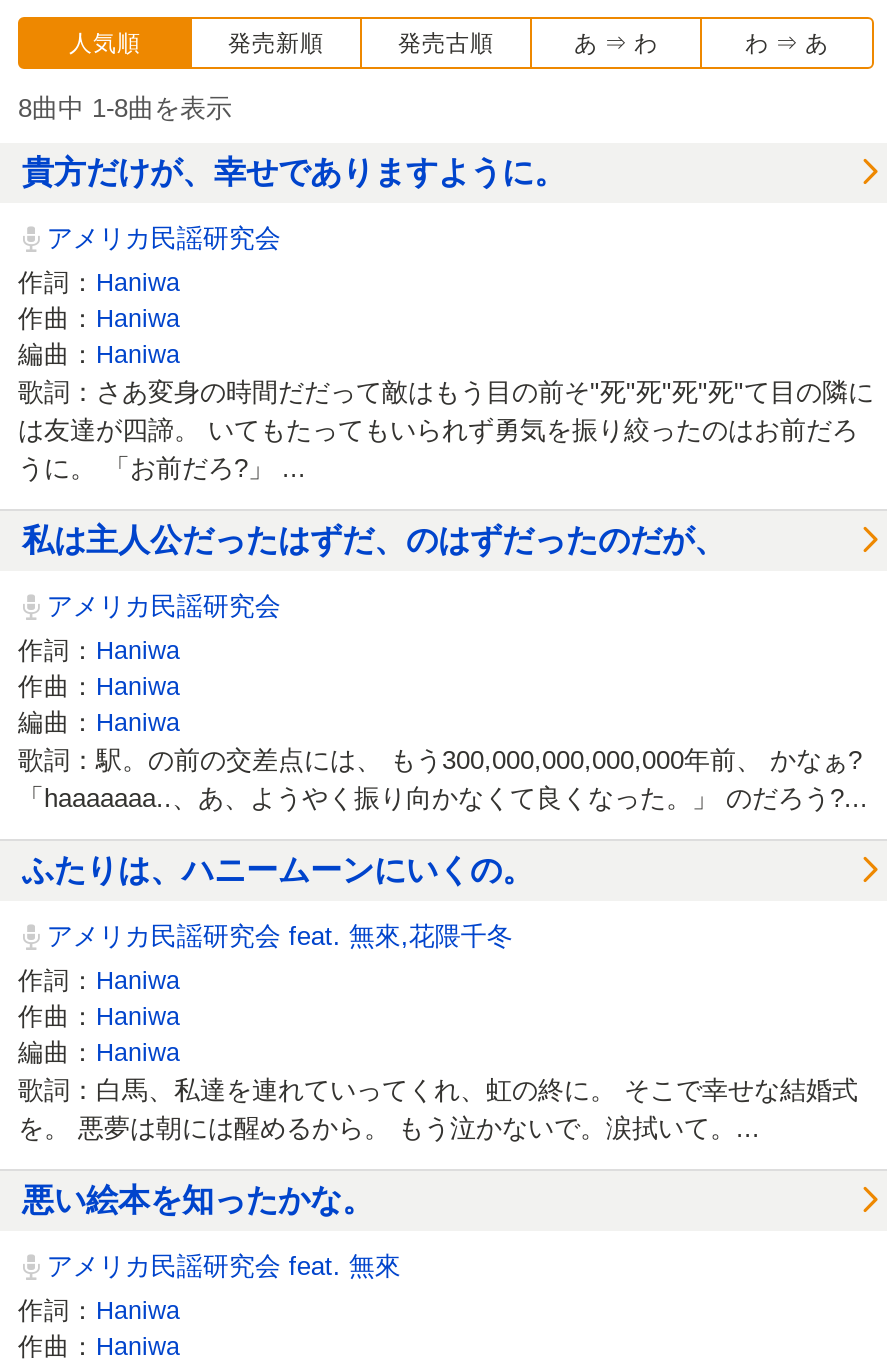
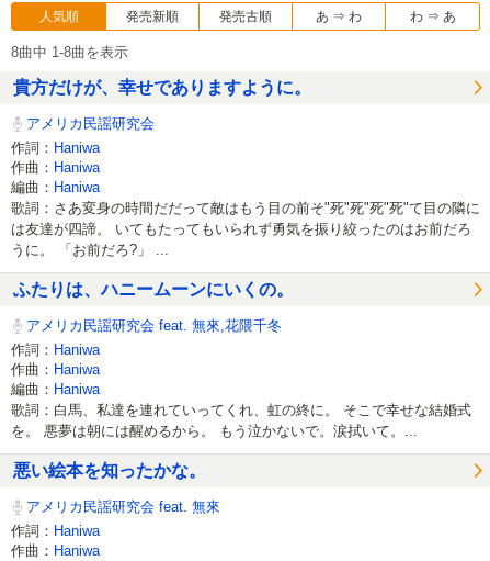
- 私は主人公だったはずだ、のはずだったのだが、
- アメリカ民謡研究会
- 作詞：Haniwa
- 作曲：Haniwa
- 編曲：Haniwa
- 歌詞：駅。の前の交差点には、 もう300,000,000,000,000年前、 かなぁ?
- 「haaaaaaa..、あ、ようやく振り向かなくて良くなった。」 のだろう?...
